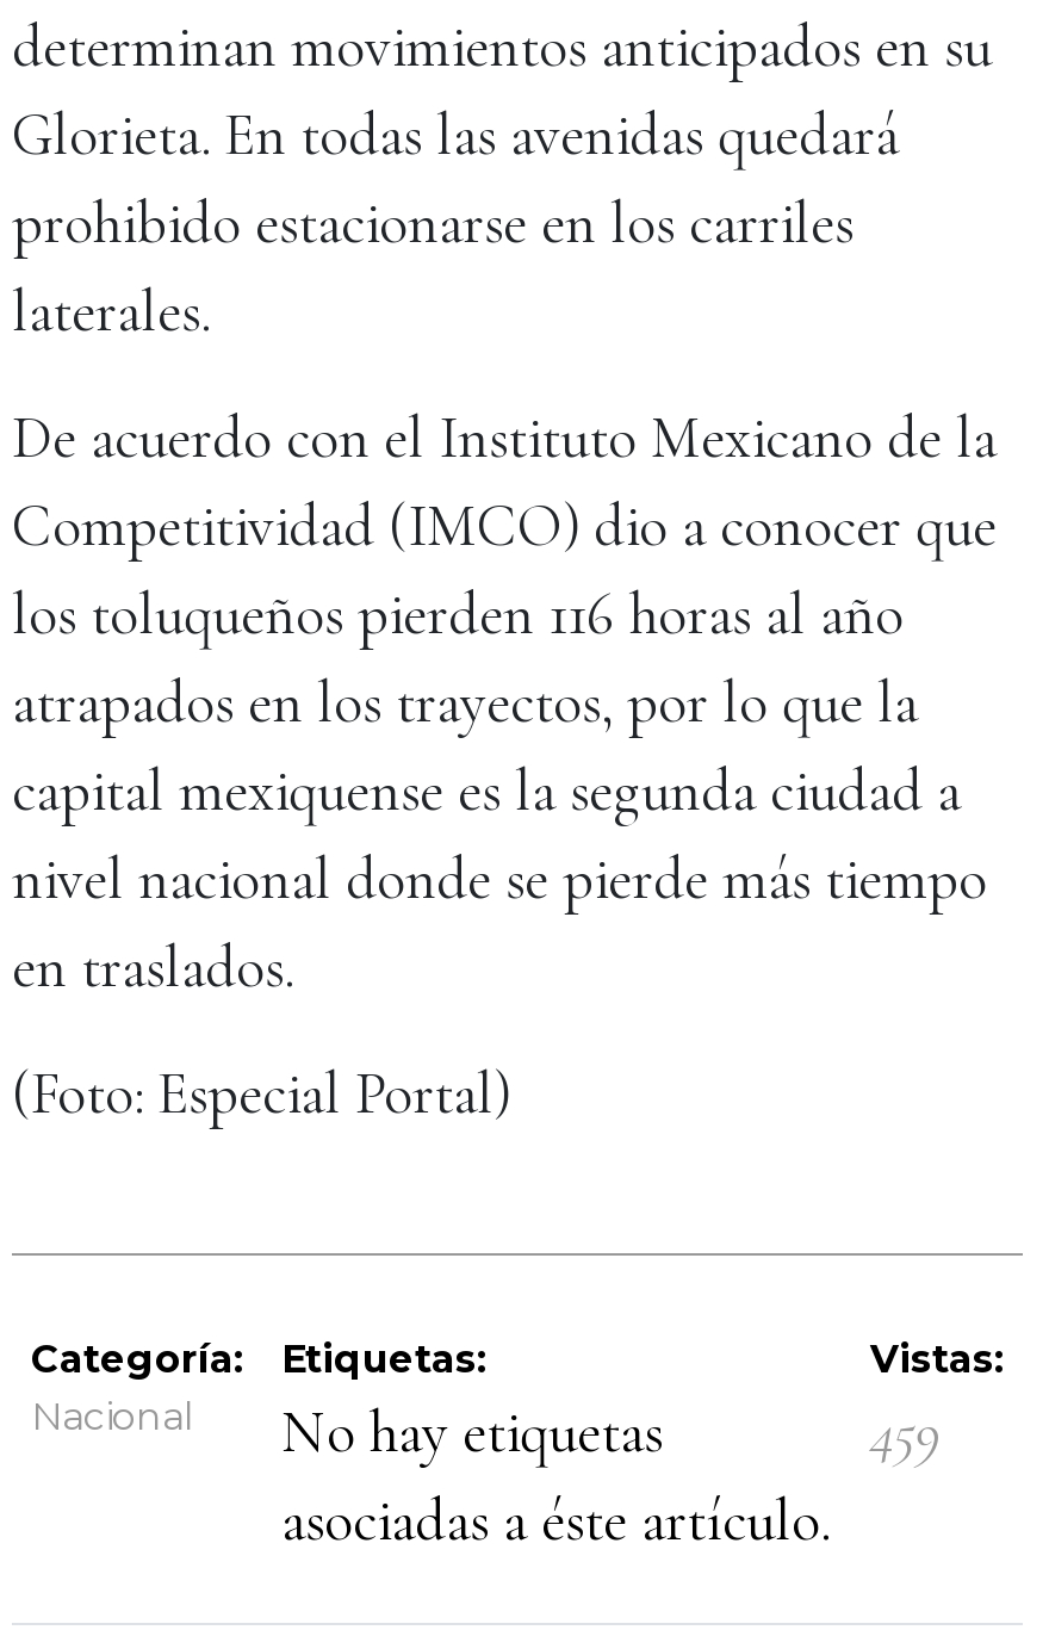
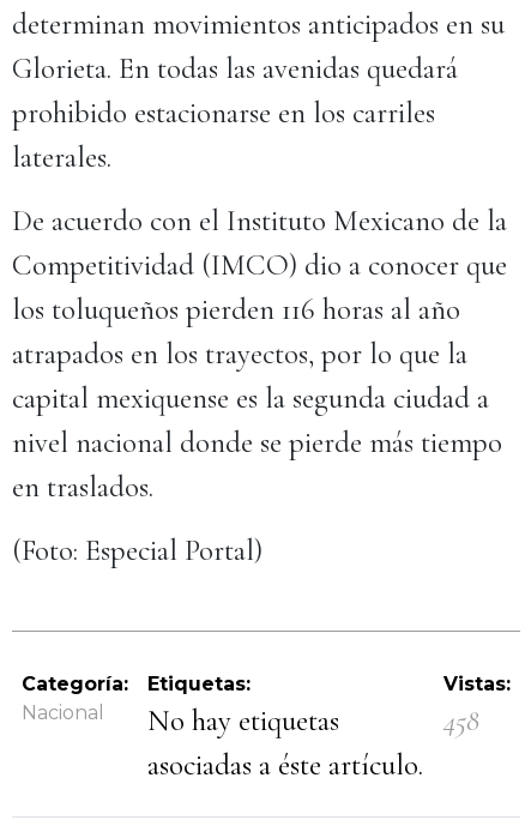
- 459
+ 458
